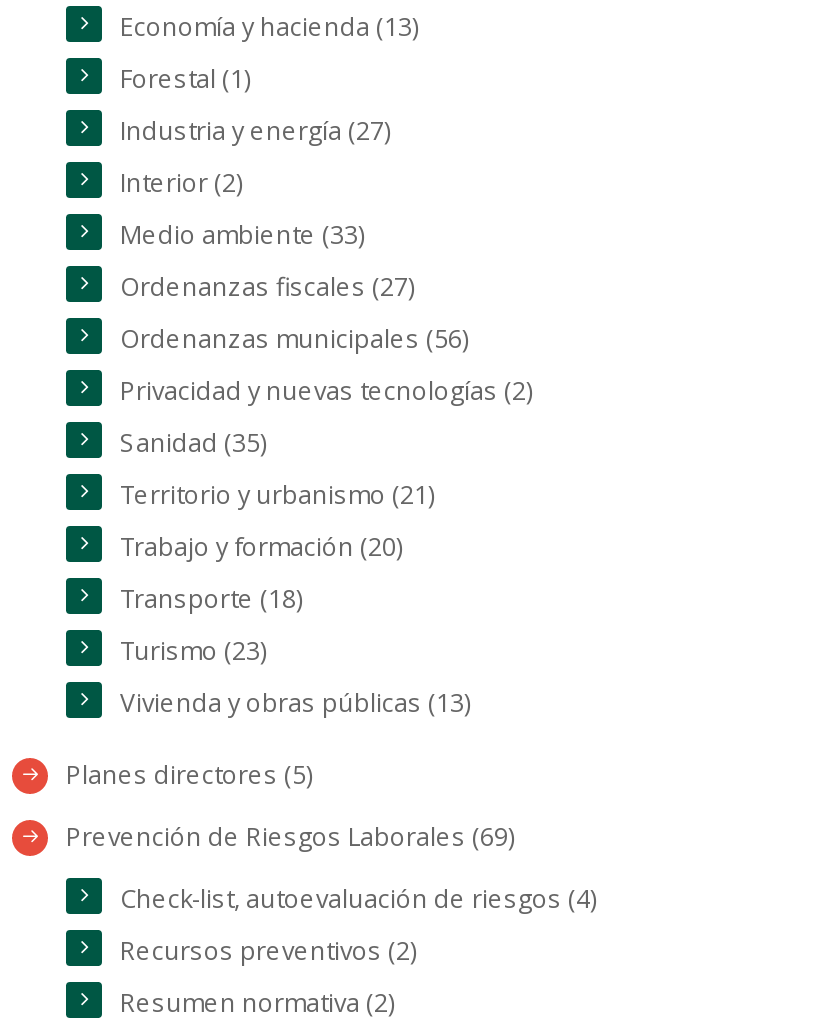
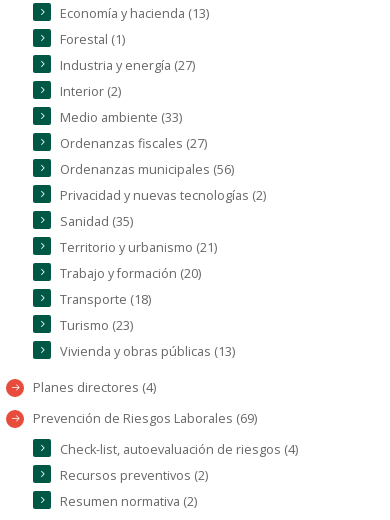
- Planes directores (5)
+ Planes directores (4)
